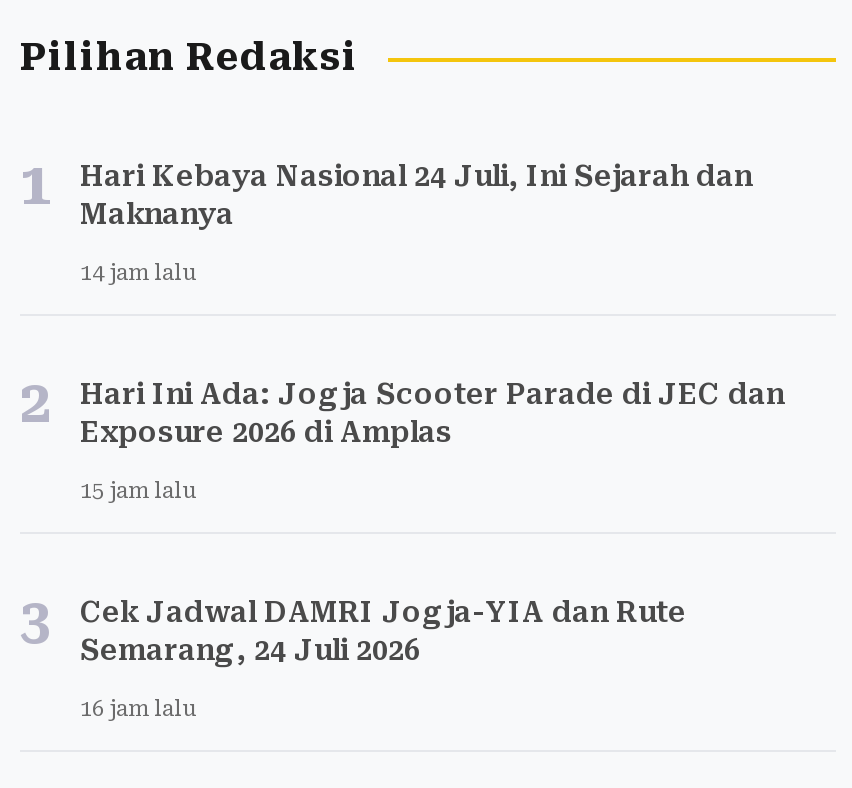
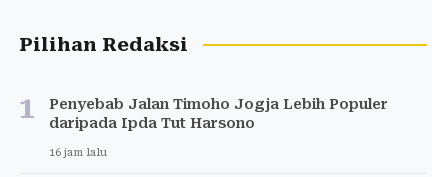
- Hari Kebaya Nasional 24 Juli, Ini Sejarah dan
- Maknanya
- 14 jam lalu
- 2
- Hari Ini Ada: Jogja Scooter Parade di JEC dan
- Exposure 2026 di Amplas
- 15 jam lalu
- 3
- Cek Jadwal DAMRI Jogja-YIA dan Rute
- Semarang, 24 Juli 2026
+ Penyebab Jalan Timoho Jogja Lebih Populer
+ daripada Ipda Tut Harsono
